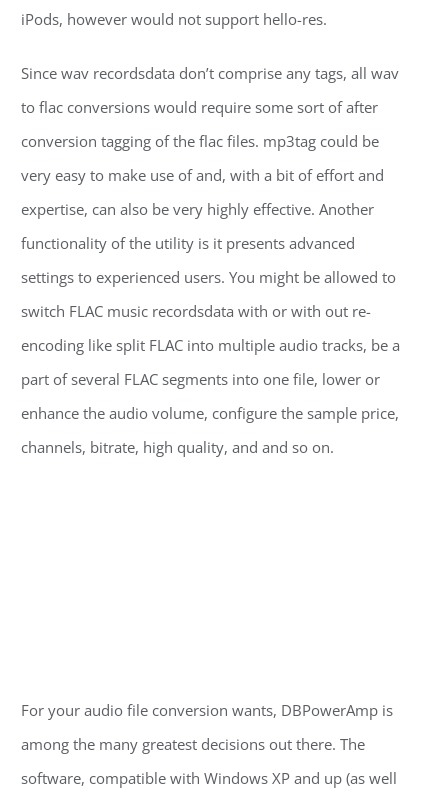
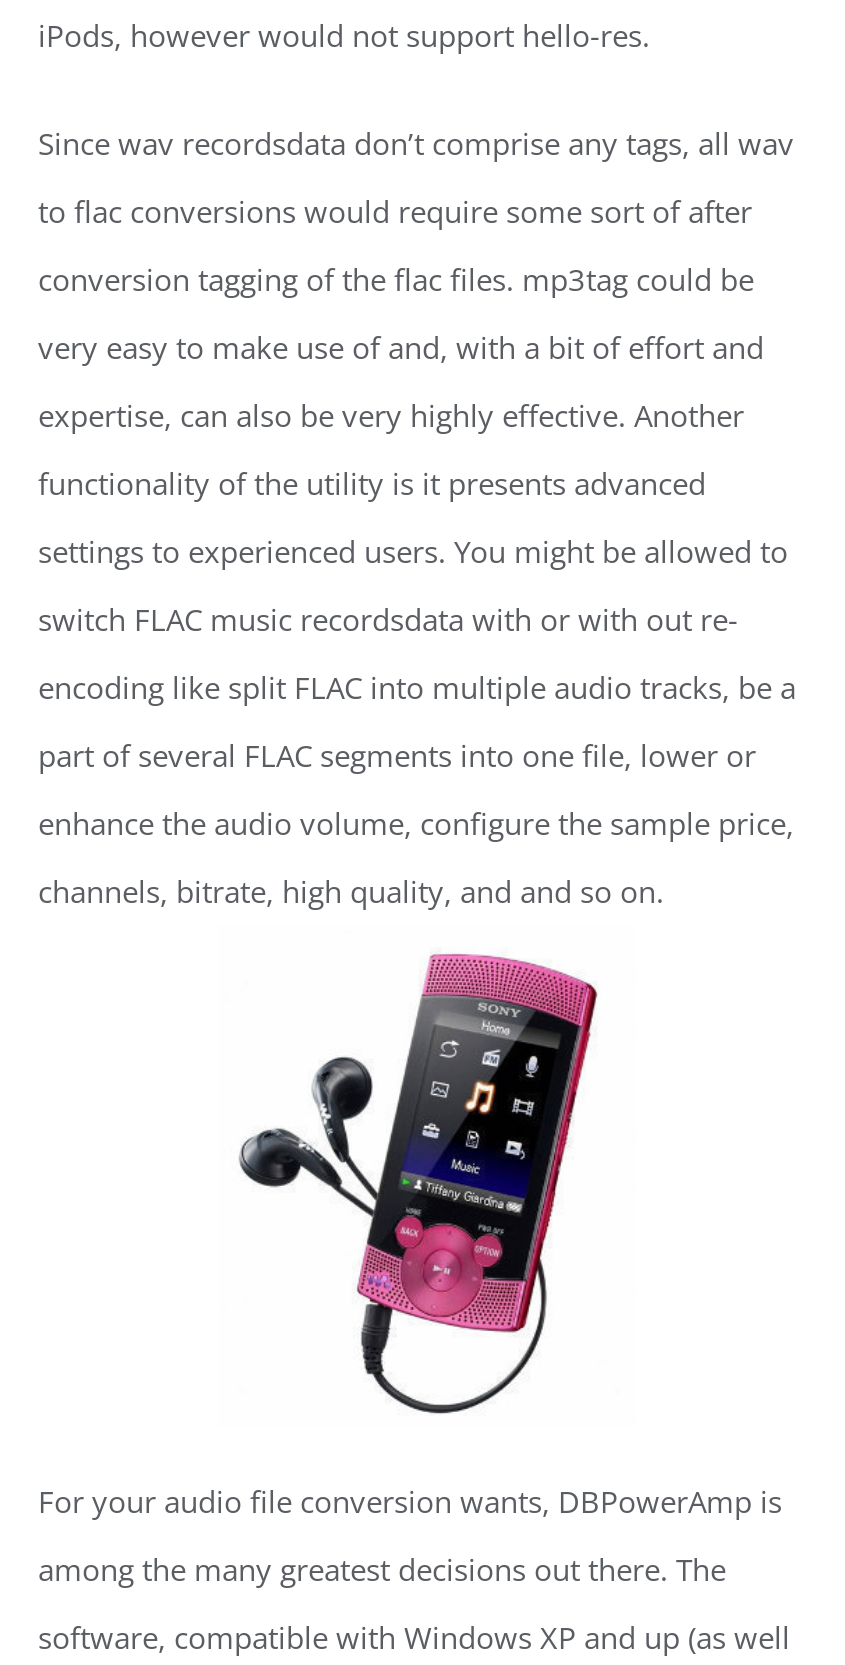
+ [image]
